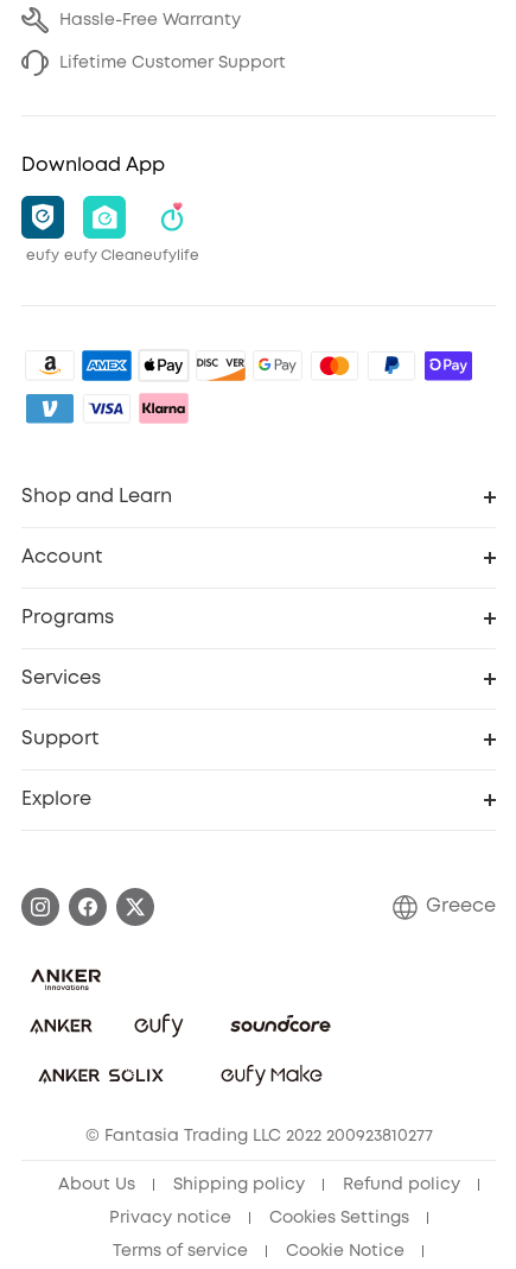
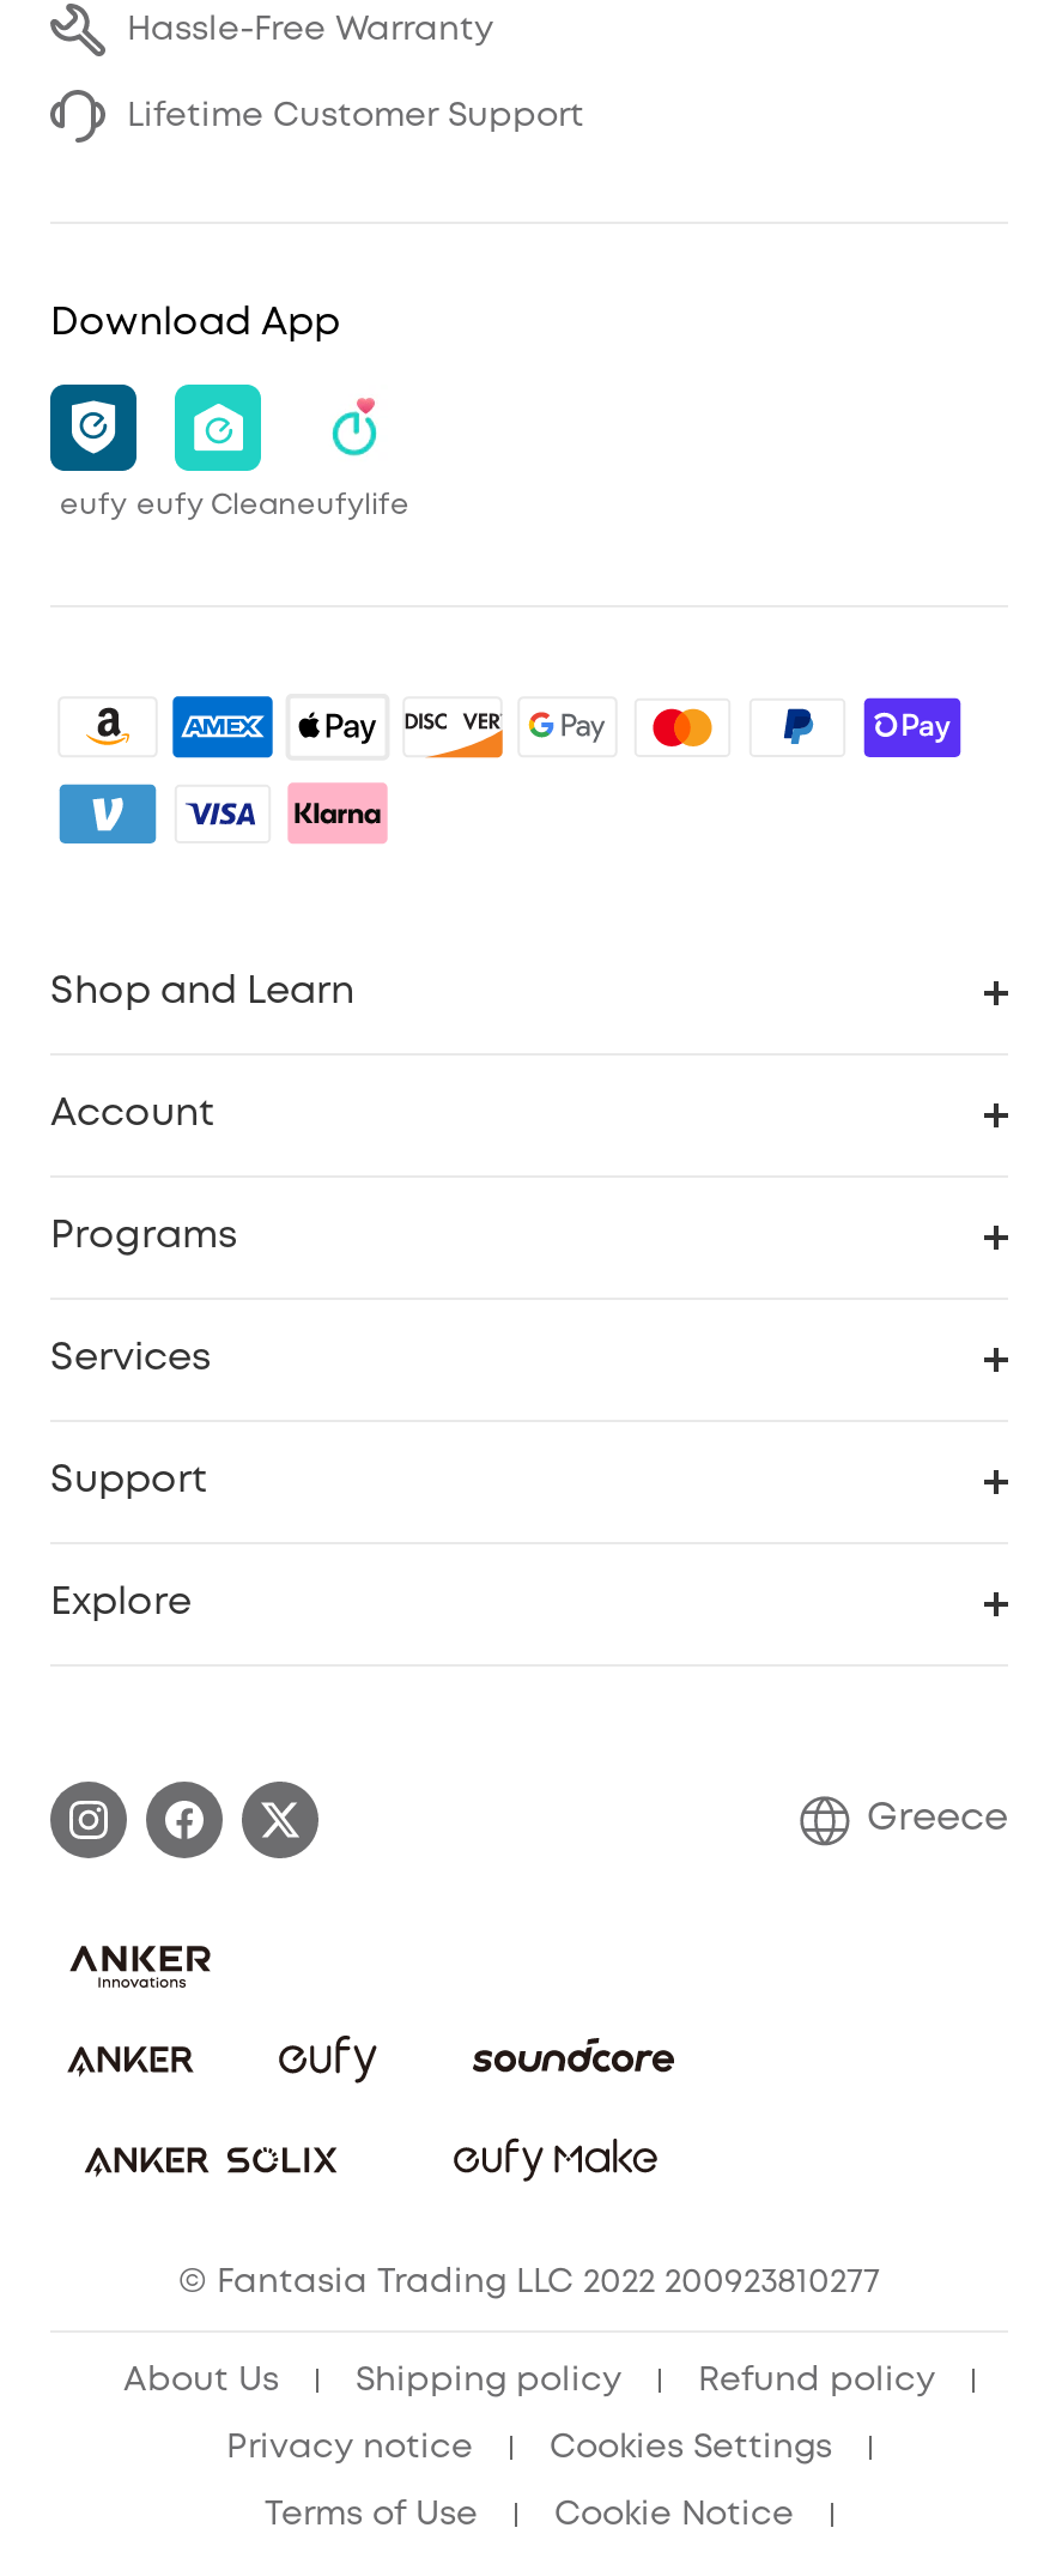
- Terms of service
+ Terms of Use
